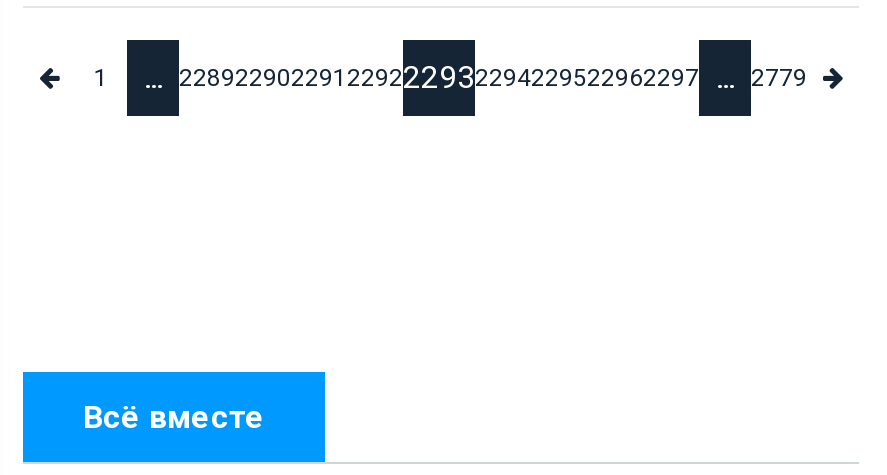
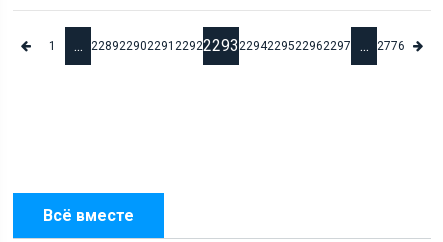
- 2779
+ 2776
